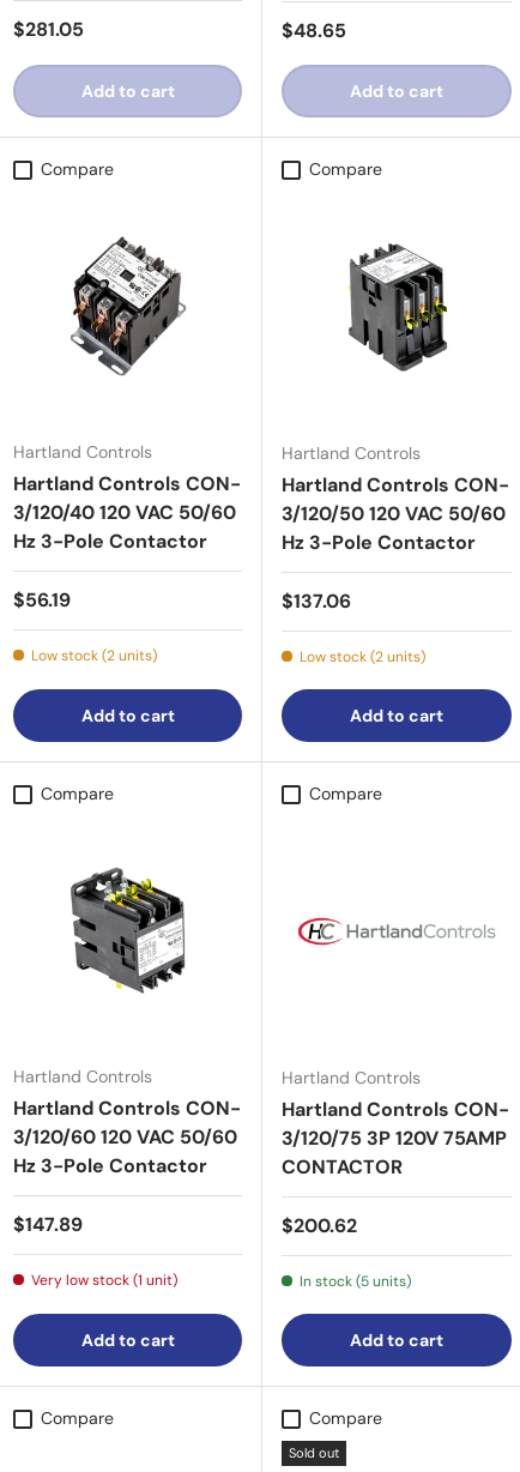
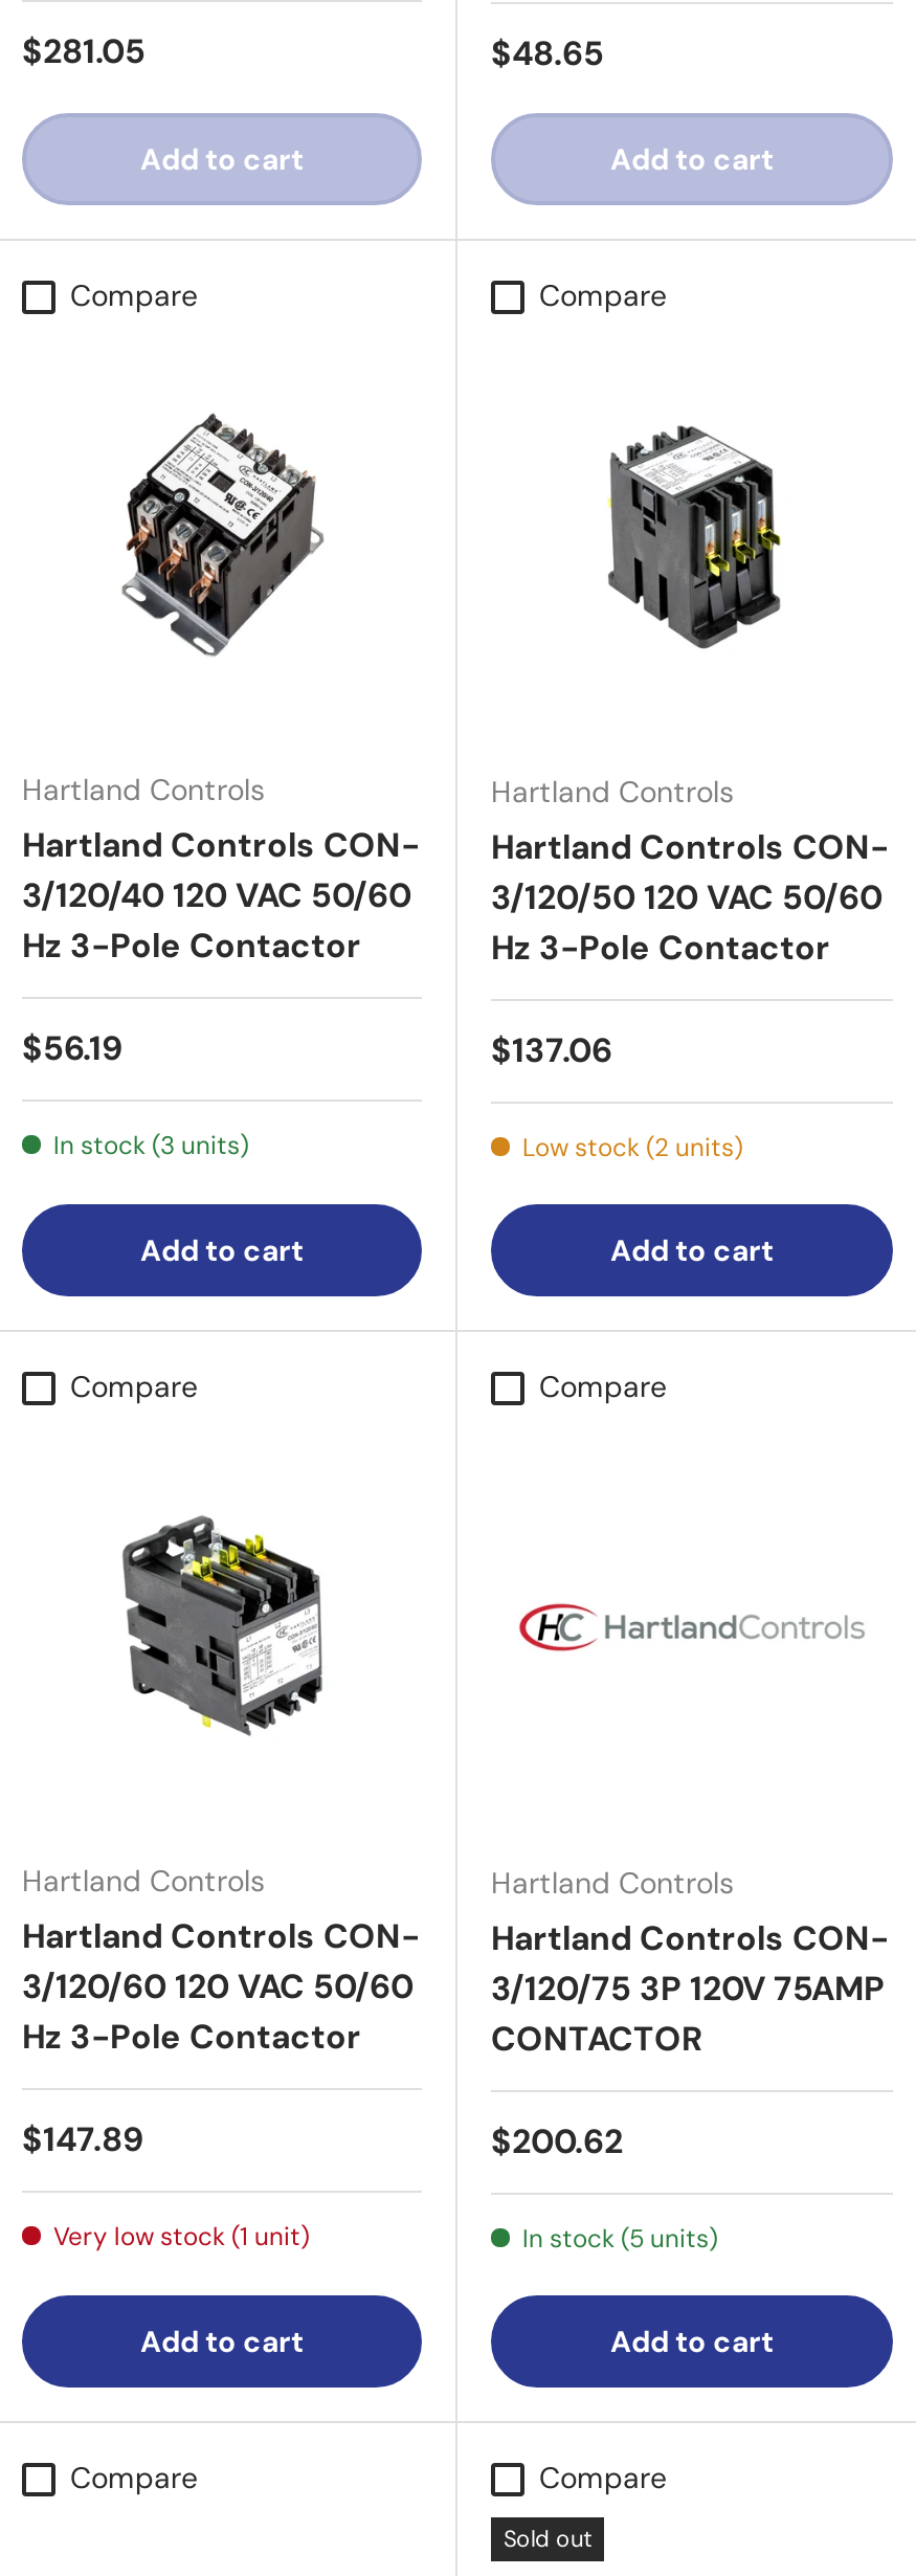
- Low stock (2 units)
+ In stock (3 units)
